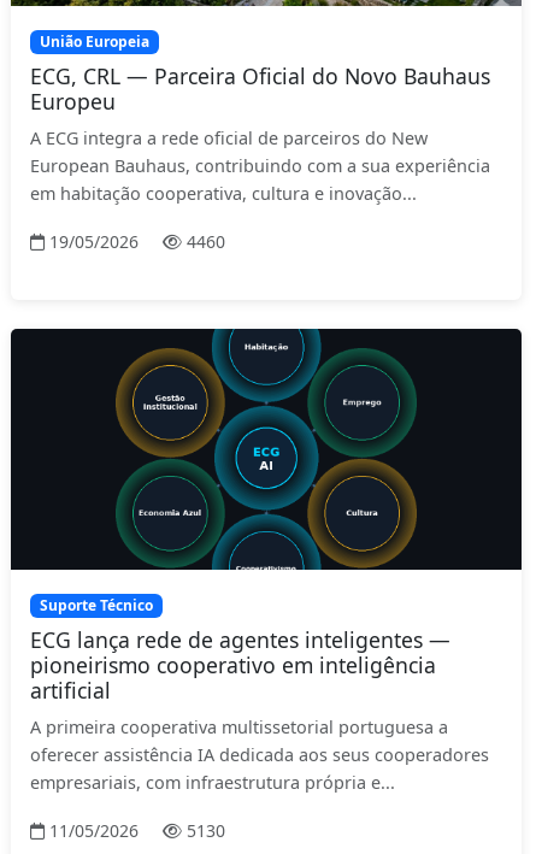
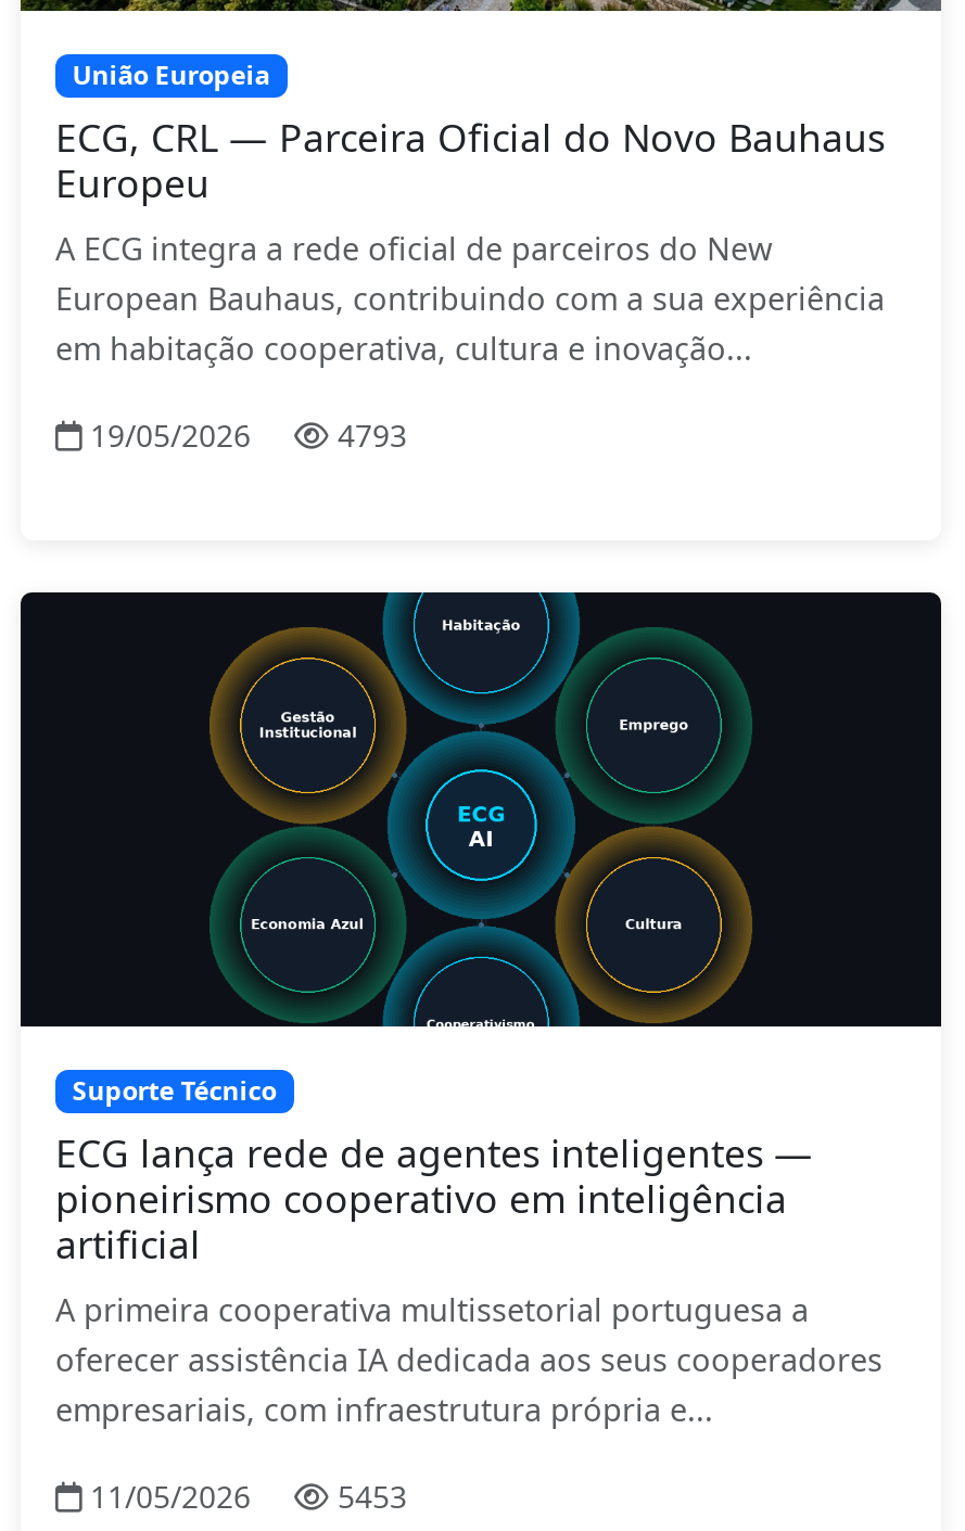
- 19/05/2026 4460
+ 19/05/2026 4793

- 11/05/2026 5130
+ 11/05/2026 5453
